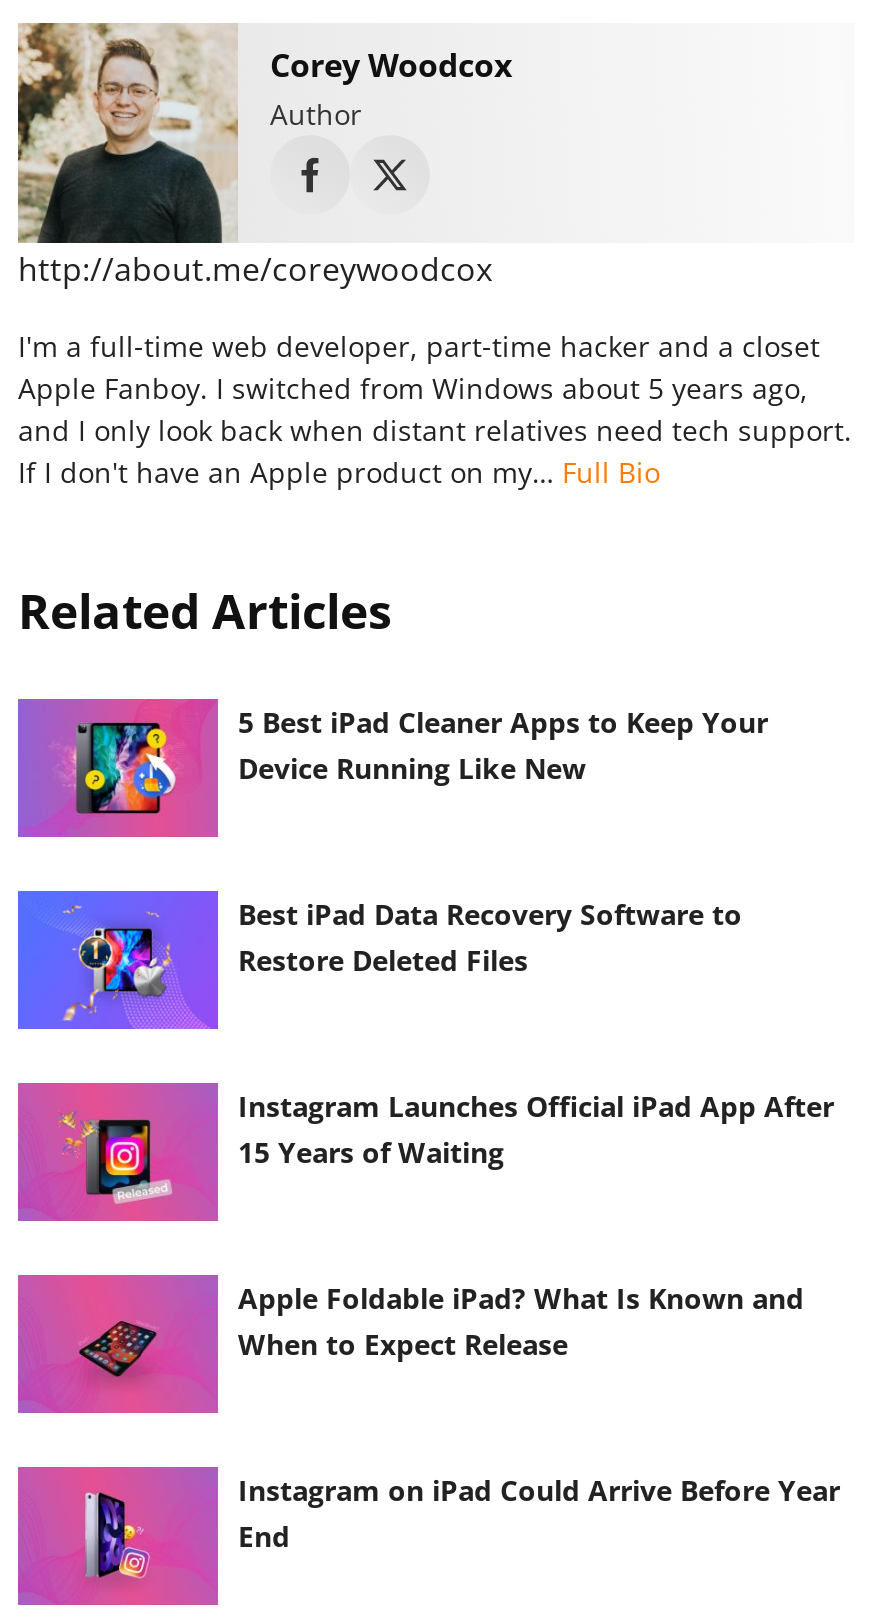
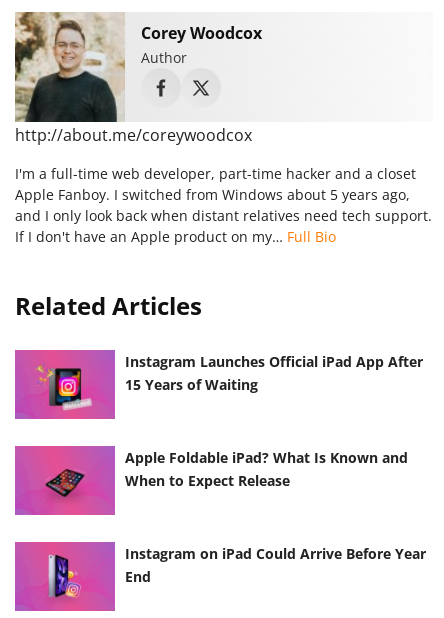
- [image]
- 5 Best iPad Cleaner Apps to Keep Your
- Device Running Like New

- [image]
- Best iPad Data Recovery Software to
- Restore Deleted Files
